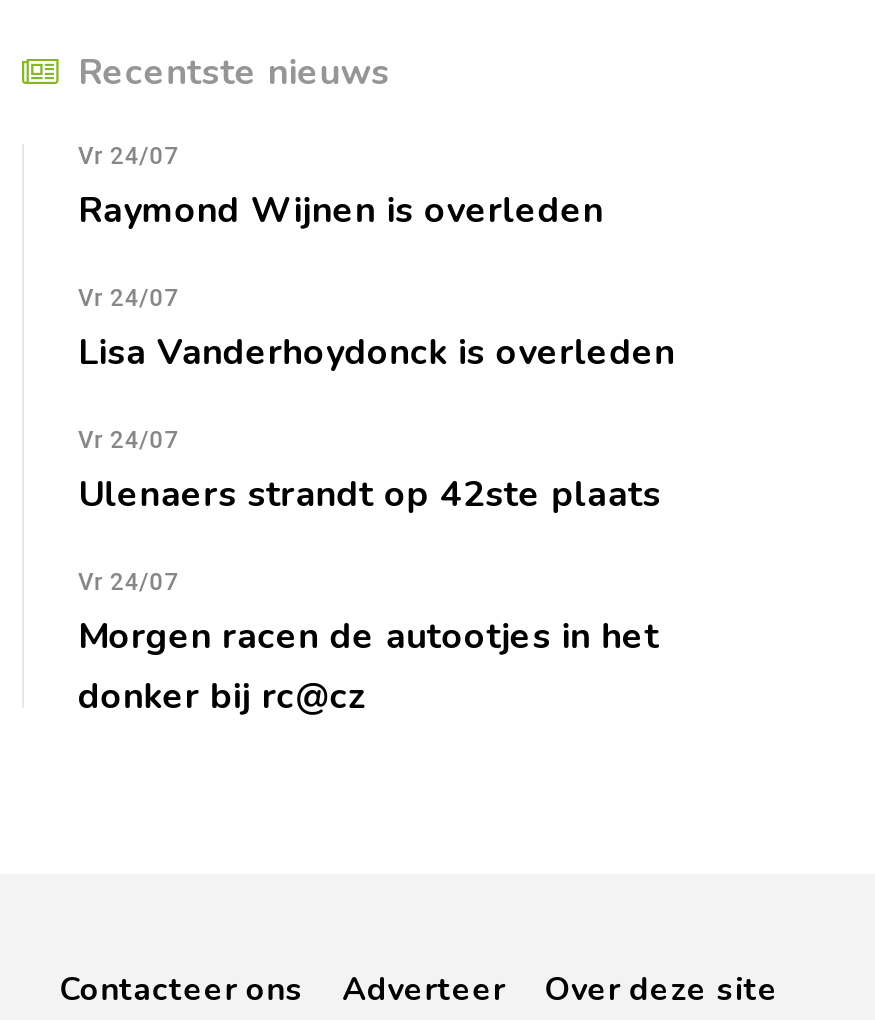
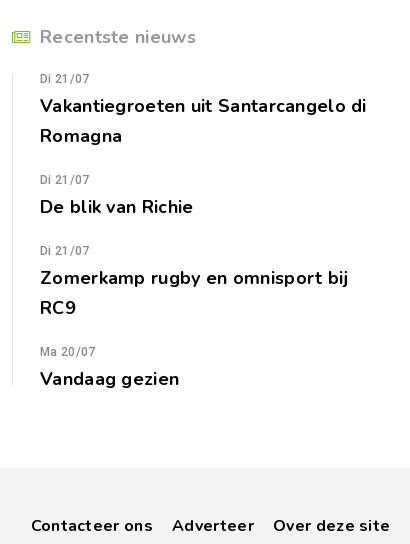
- Vr 24/07
- Raymond Wijnen is overleden
+ Di 21/07
+ Vakantiegroeten uit Santarcangelo di
+ Romagna

- Vr 24/07
- Lisa Vanderhoydonck is overleden
+ Di 21/07
+ De blik van Richie

- Vr 24/07
- Ulenaers strandt op 42ste plaats
+ Di 21/07
+ Zomerkamp rugby en omnisport bij
+ RC9

- Vr 24/07
- Morgen racen de autootjes in het
- donker bij rc@cz
+ Ma 20/07
+ Vandaag gezien
